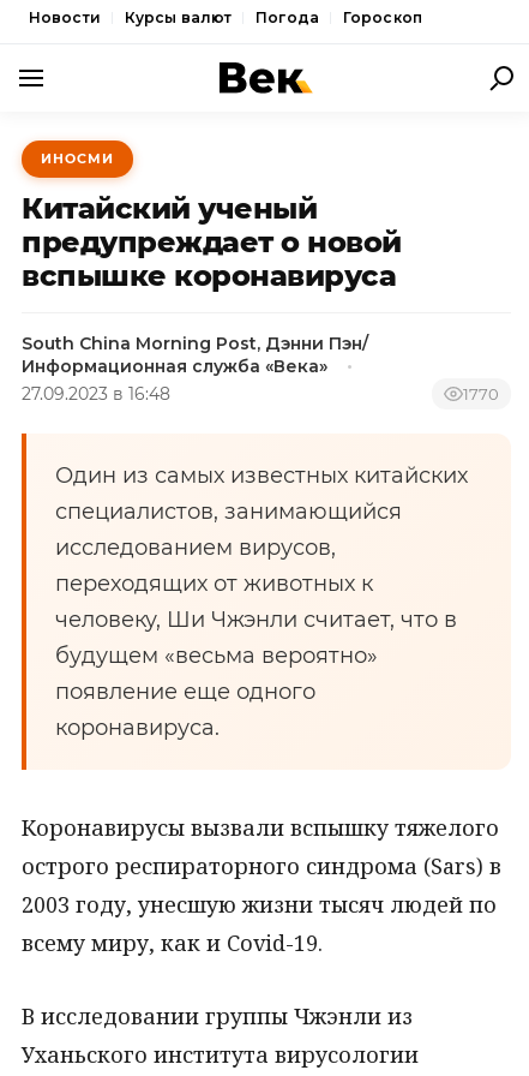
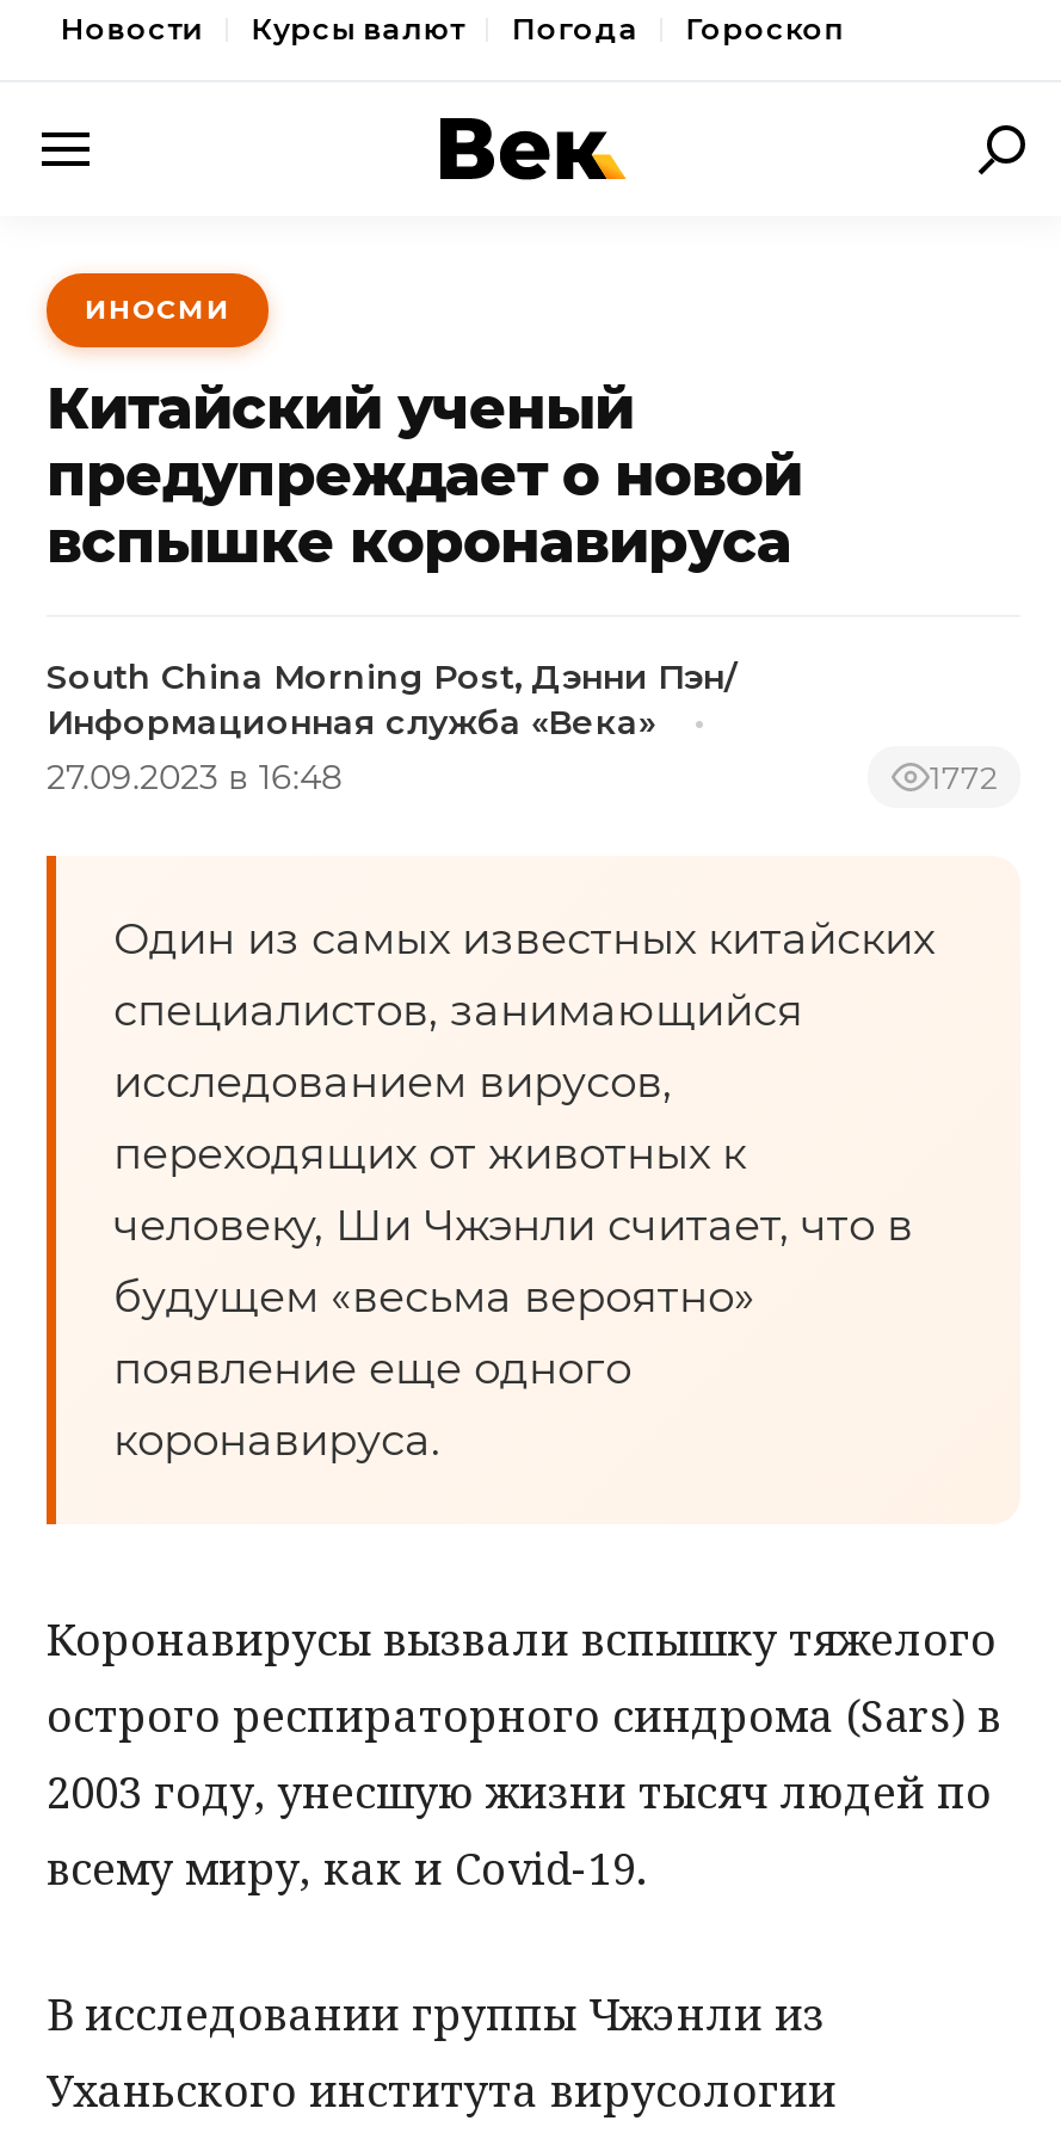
- 1770
+ 1772
